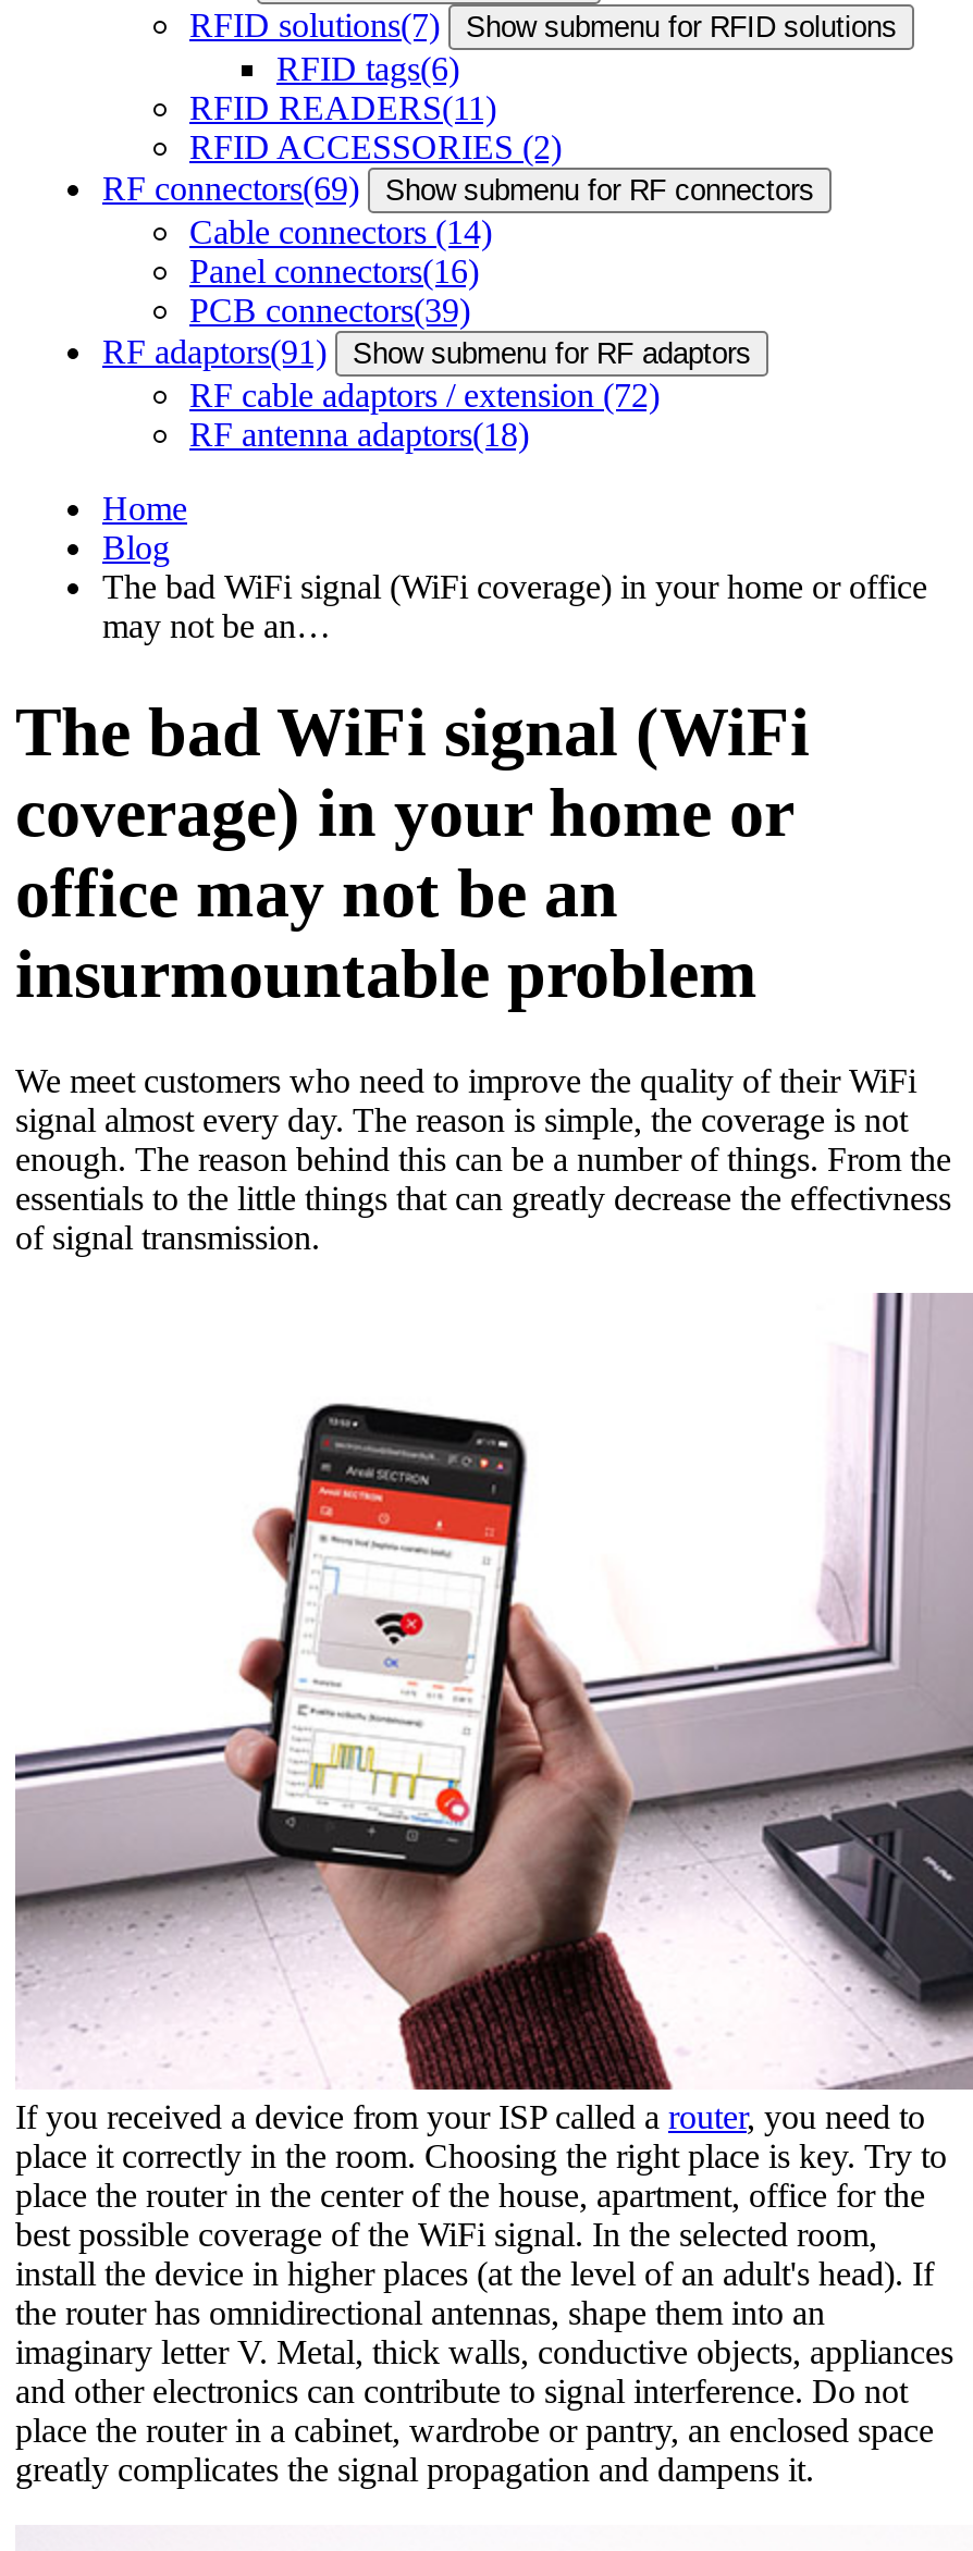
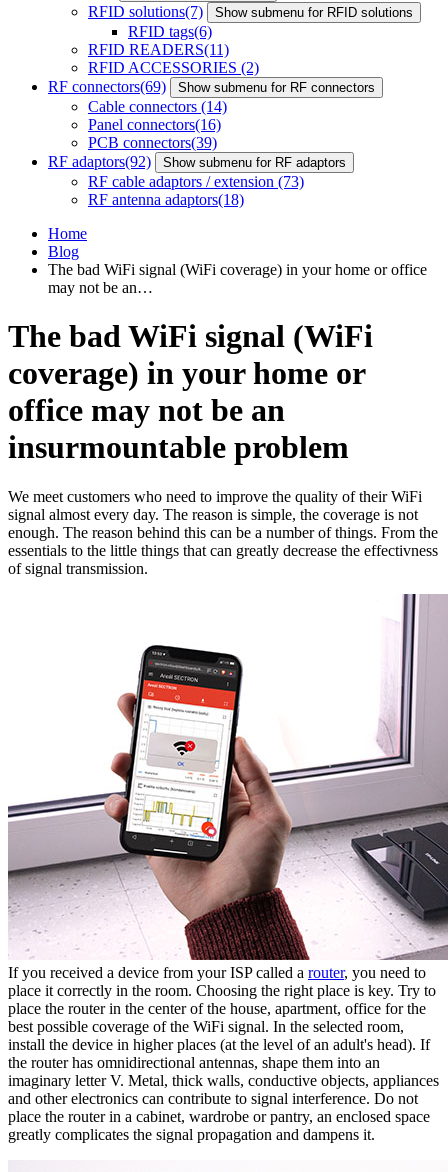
- RF adaptors(91) Show submenu for RF adaptors
+ RF adaptors(92) Show submenu for RF adaptors

- RF cable adaptors / extension(72)
+ RF cable adaptors / extension(73)
